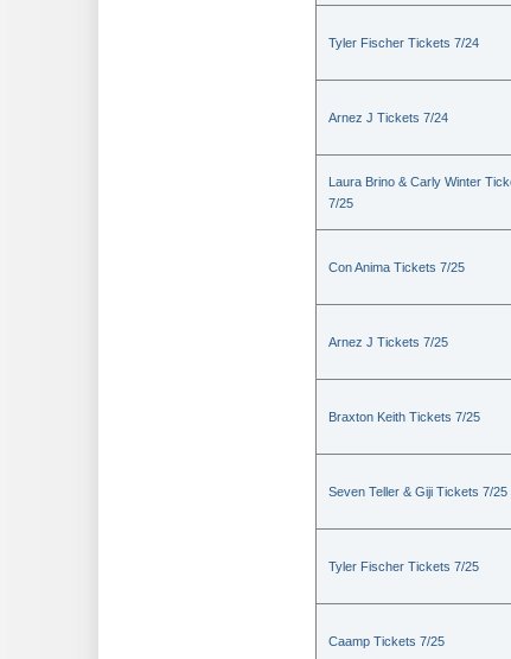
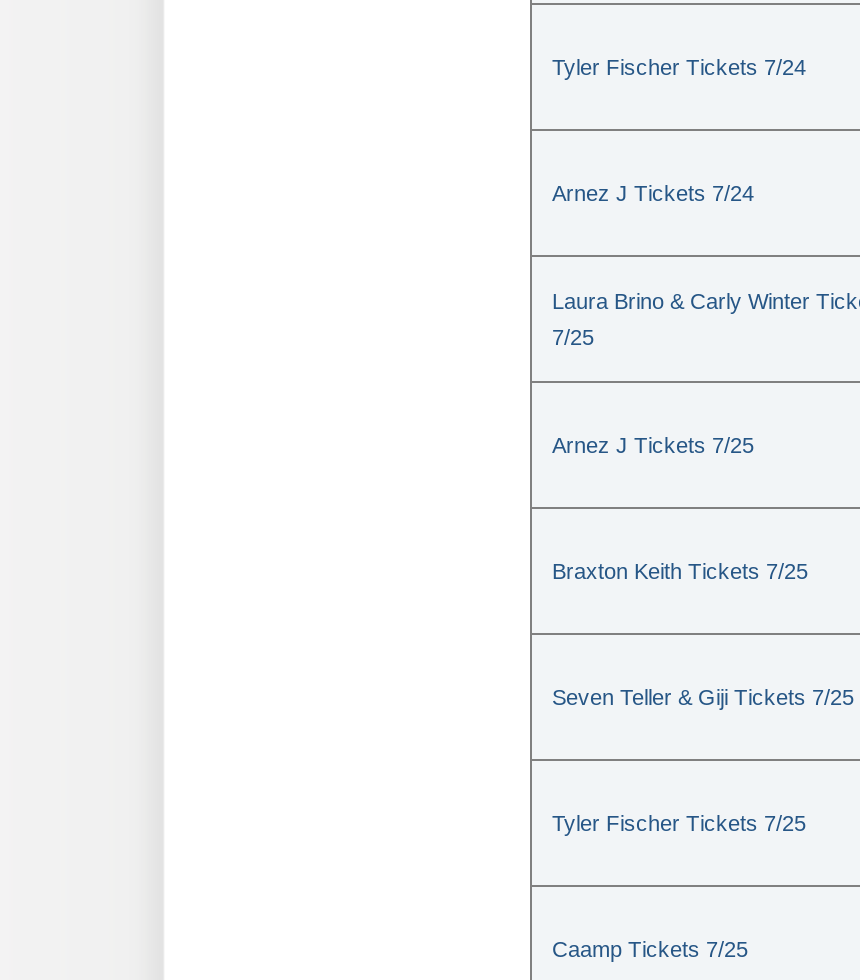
- Con Anima Tickets 7/25
